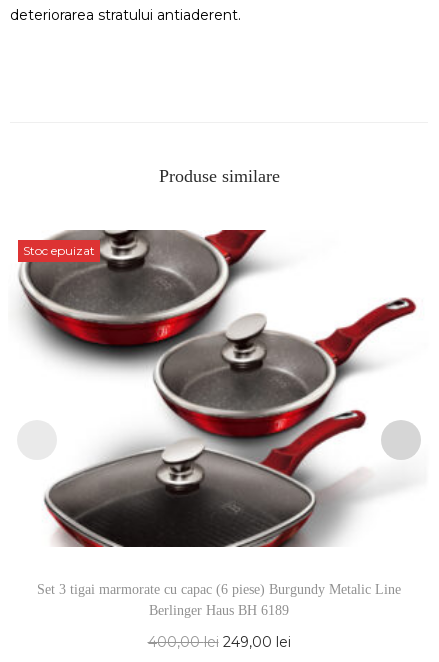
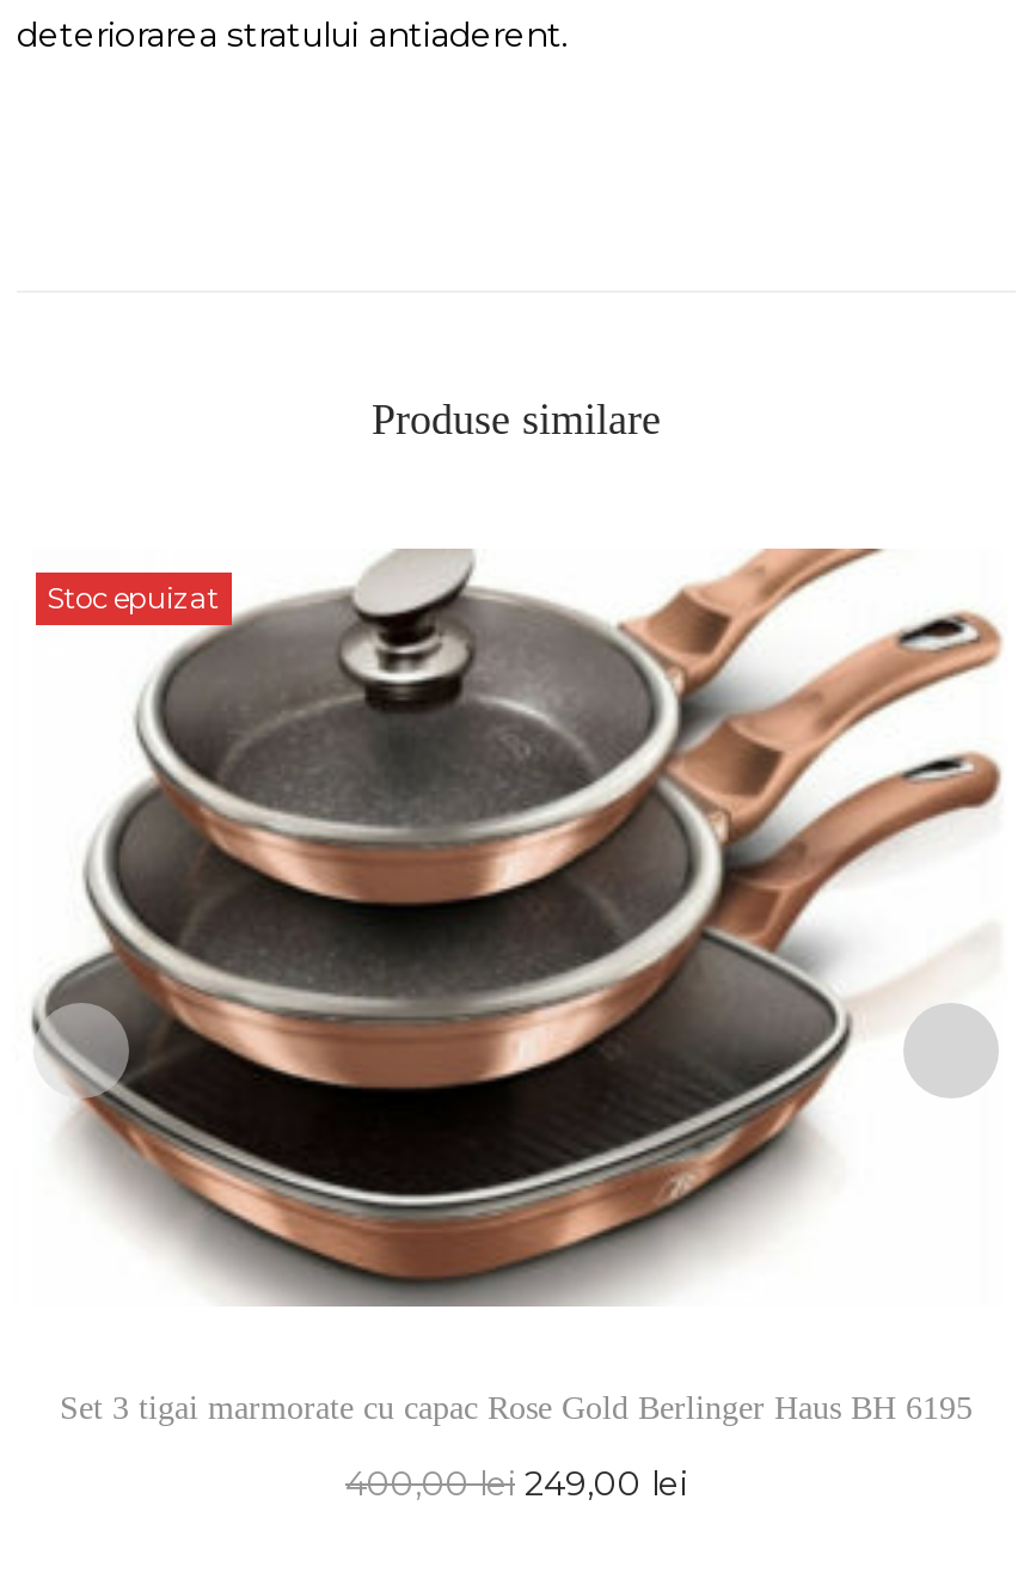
- [image]
- Set 3 tigai marmorate cu capac (6 piese) Burgundy Metalic Line
- Berlinger Haus BH 6189
+ [image]
+ Set 3 tigai marmorate cu capac Rose Gold Berlinger Haus BH 6195
